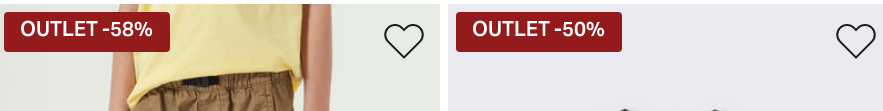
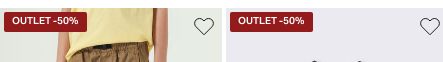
- OUTLET-58%
+ OUTLET-50%
